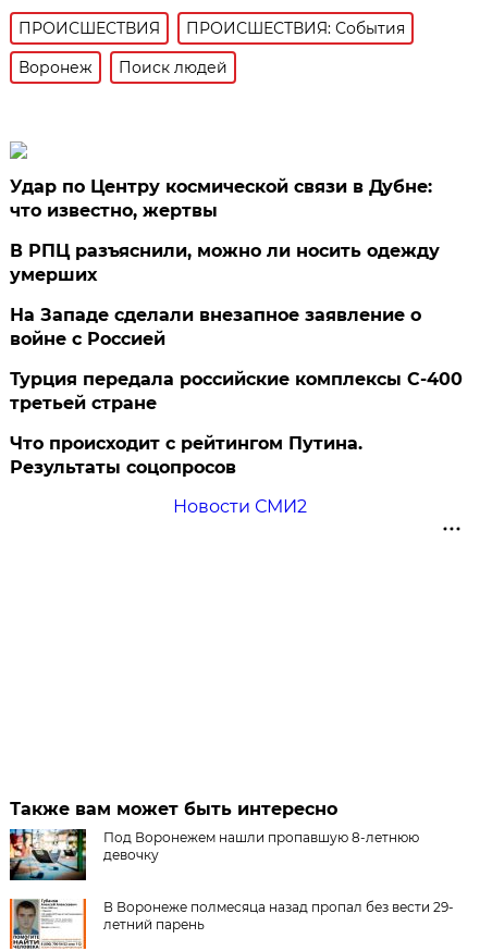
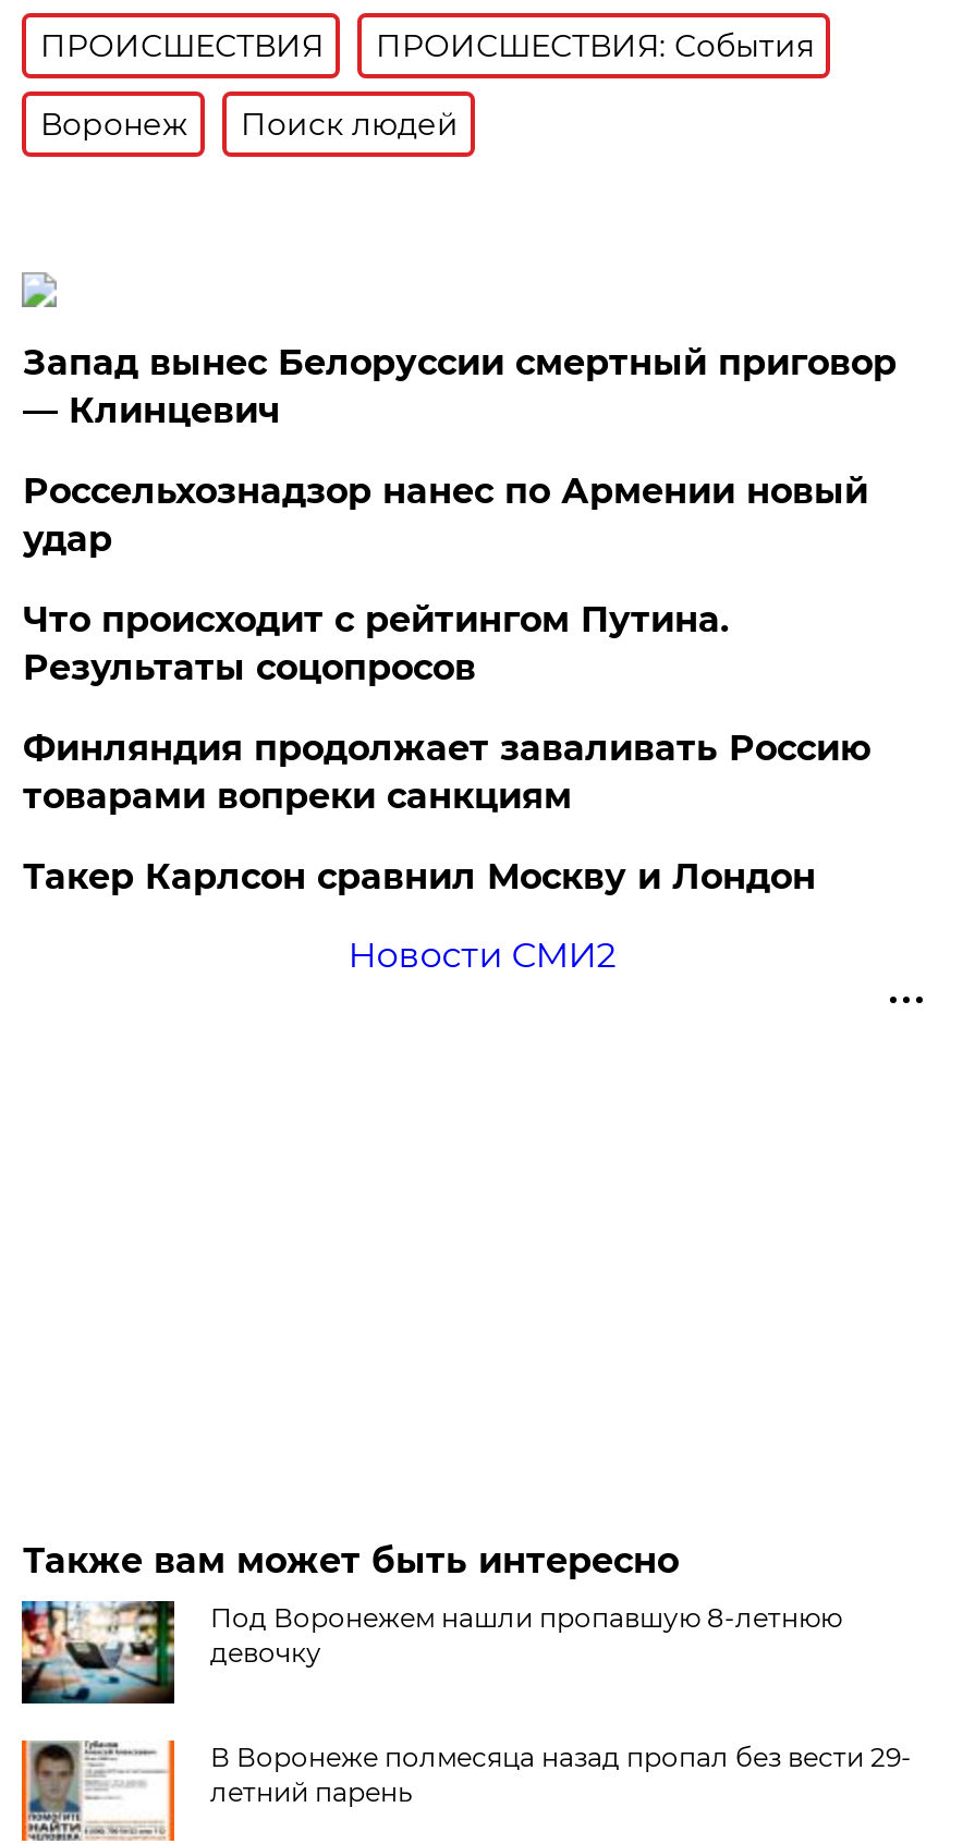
- Удар по Центру космической связи в Дубне:
- что известно, жертвы
- В РПЦ разъяснили, можно ли носить одежду
- умерших
- На Западе сделали внезапное заявление о
- войне с Россией
- Турция передала российские комплексы С-400
- третьей стране
+ Запад вынес Белоруссии смертный приговор
+ — Клинцевич
+ Россельхознадзор нанес по Армении новый
+ удар

moved up: Что происходит с рейтингом Путина. | Результаты соцопросов

+ Финляндия продолжает заваливать Россию
+ товарами вопреки санкциям
+ Такер Карлсон сравнил Москву и Лондон
